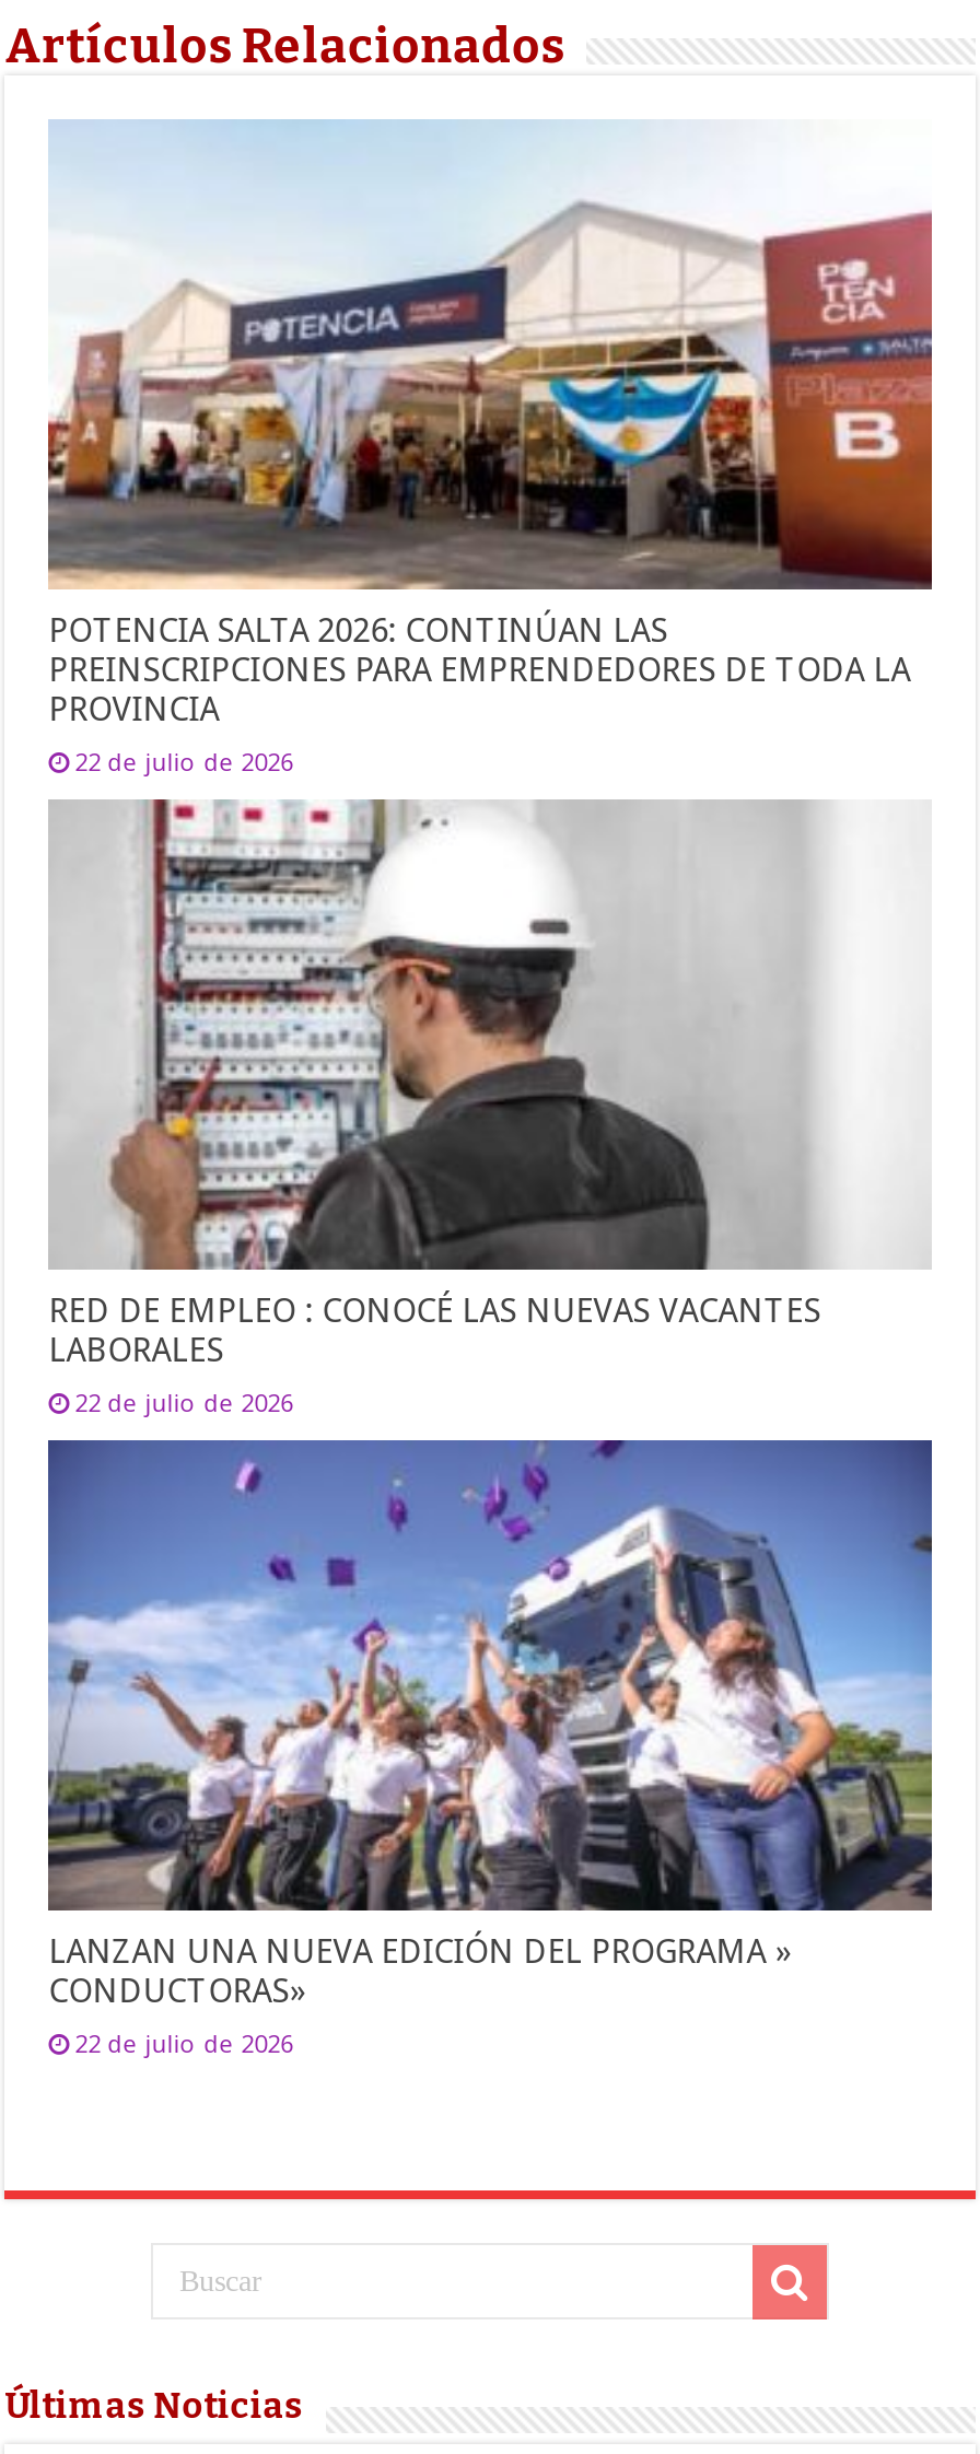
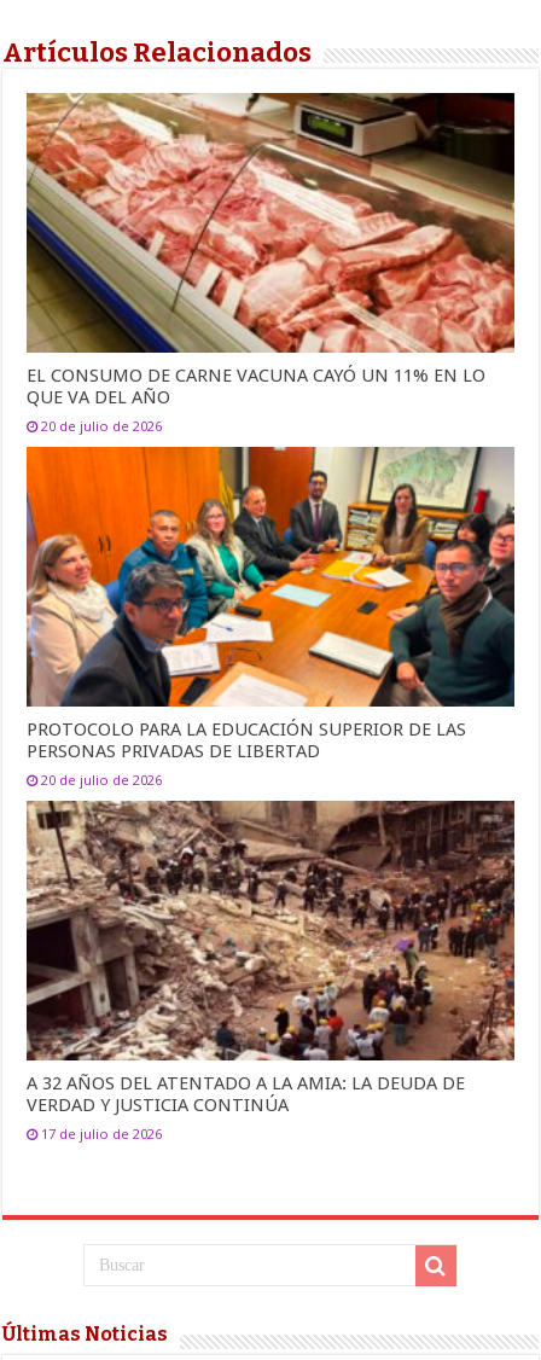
- [image]
- POTENCIA SALTA 2026: CONTINÚAN LAS
- PREINSCRIPCIONES PARA EMPRENDEDORES DE TODA LA
- PROVINCIA
- 22 de julio de 2026
+ [image]
+ EL CONSUMO DE CARNE VACUNA CAYÓ UN 11% EN LO
+ QUE VA DEL AÑO
+ 20 de julio de 2026

- [image]
- RED DE EMPLEO : CONOCÉ LAS NUEVAS VACANTES
- LABORALES
- 22 de julio de 2026
+ [image]
+ PROTOCOLO PARA LA EDUCACIÓN SUPERIOR DE LAS
+ PERSONAS PRIVADAS DE LIBERTAD
+ 20 de julio de 2026

- [image]
- LANZAN UNA NUEVA EDICIÓN DEL PROGRAMA »
- CONDUCTORAS»
- 22 de julio de 2026
+ [image]
+ A 32 AÑOS DEL ATENTADO A LA AMIA: LA DEUDA DE
+ VERDAD Y JUSTICIA CONTINÚA
+ 17 de julio de 2026
